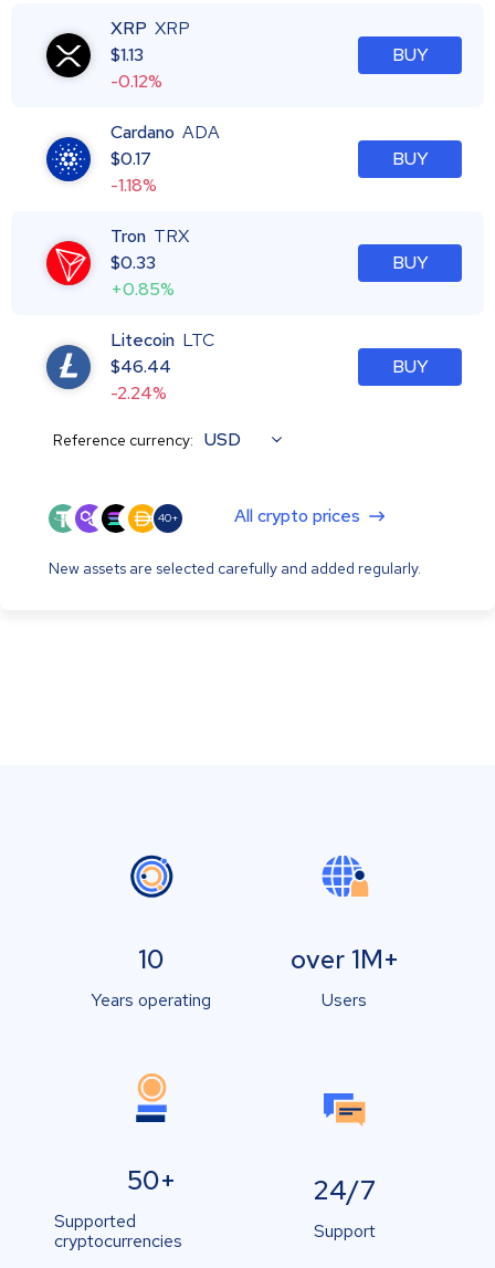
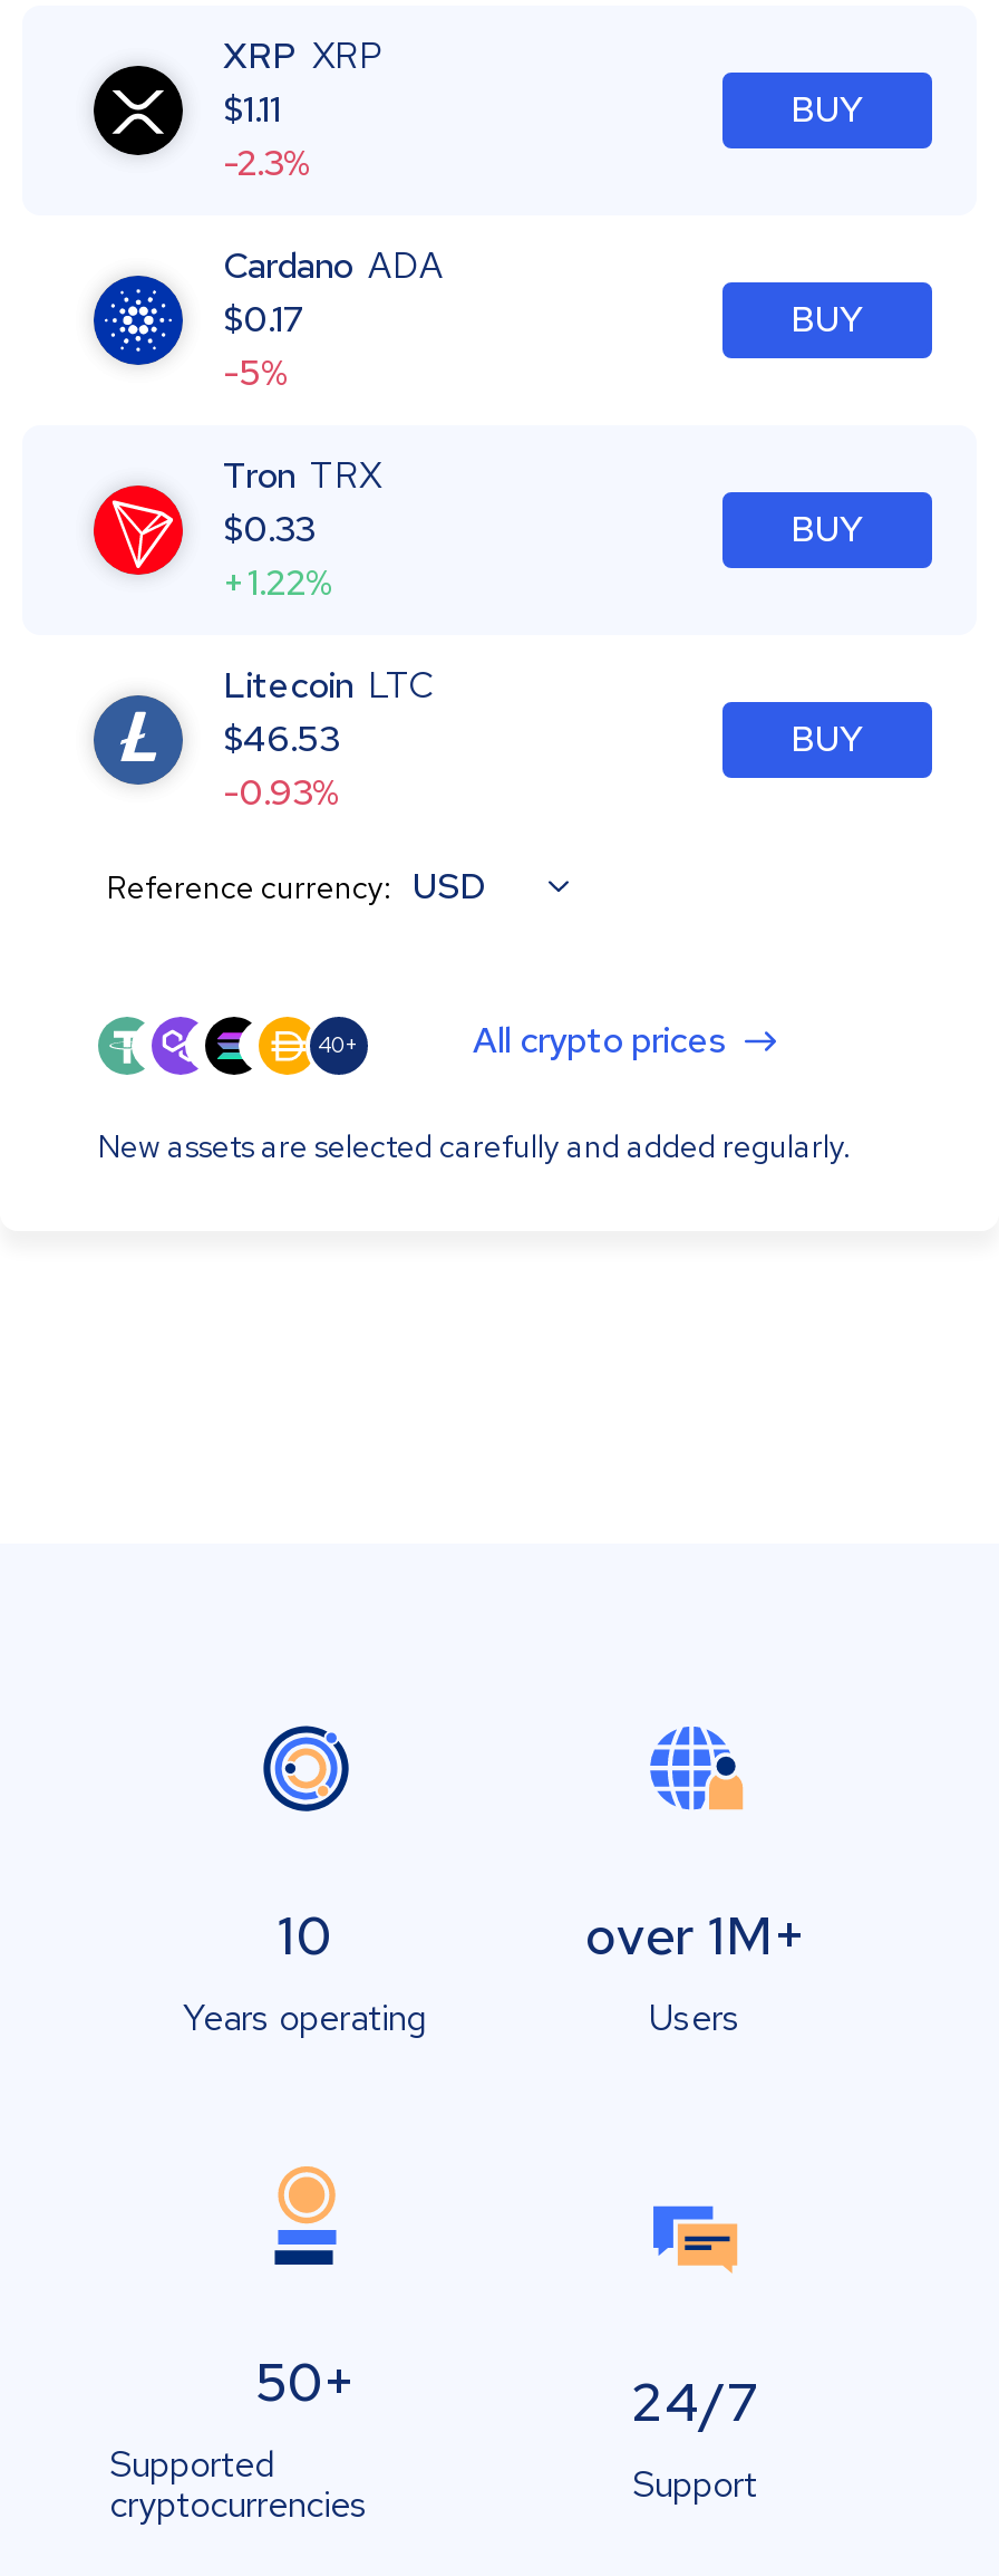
- $1.13
+ $1.11

- -0.12%
+ -2.3%

- -1.18%
+ -5%

- +0.85%
+ +1.22%

- $46.44
+ $46.53

- -2.24%
+ -0.93%
